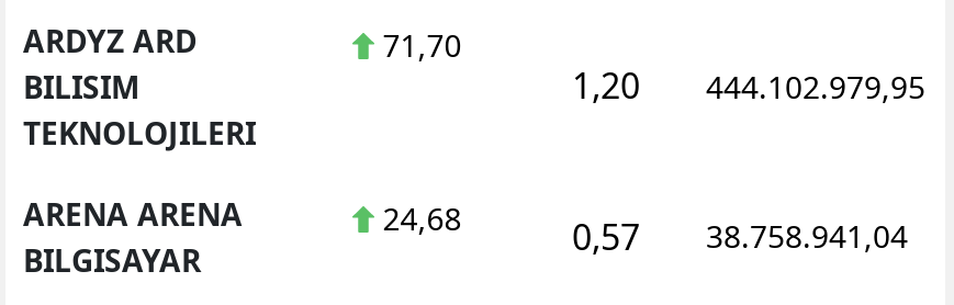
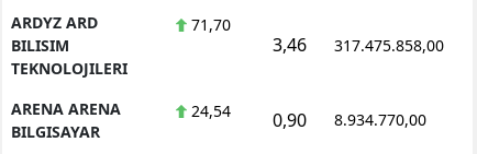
- 1,20
+ 3,46

- 444.102.979,95
+ 317.475.858,00

- 24,68
+ 24,54

- 0,57
+ 0,90

- 38.758.941,04
+ 8.934.770,00
